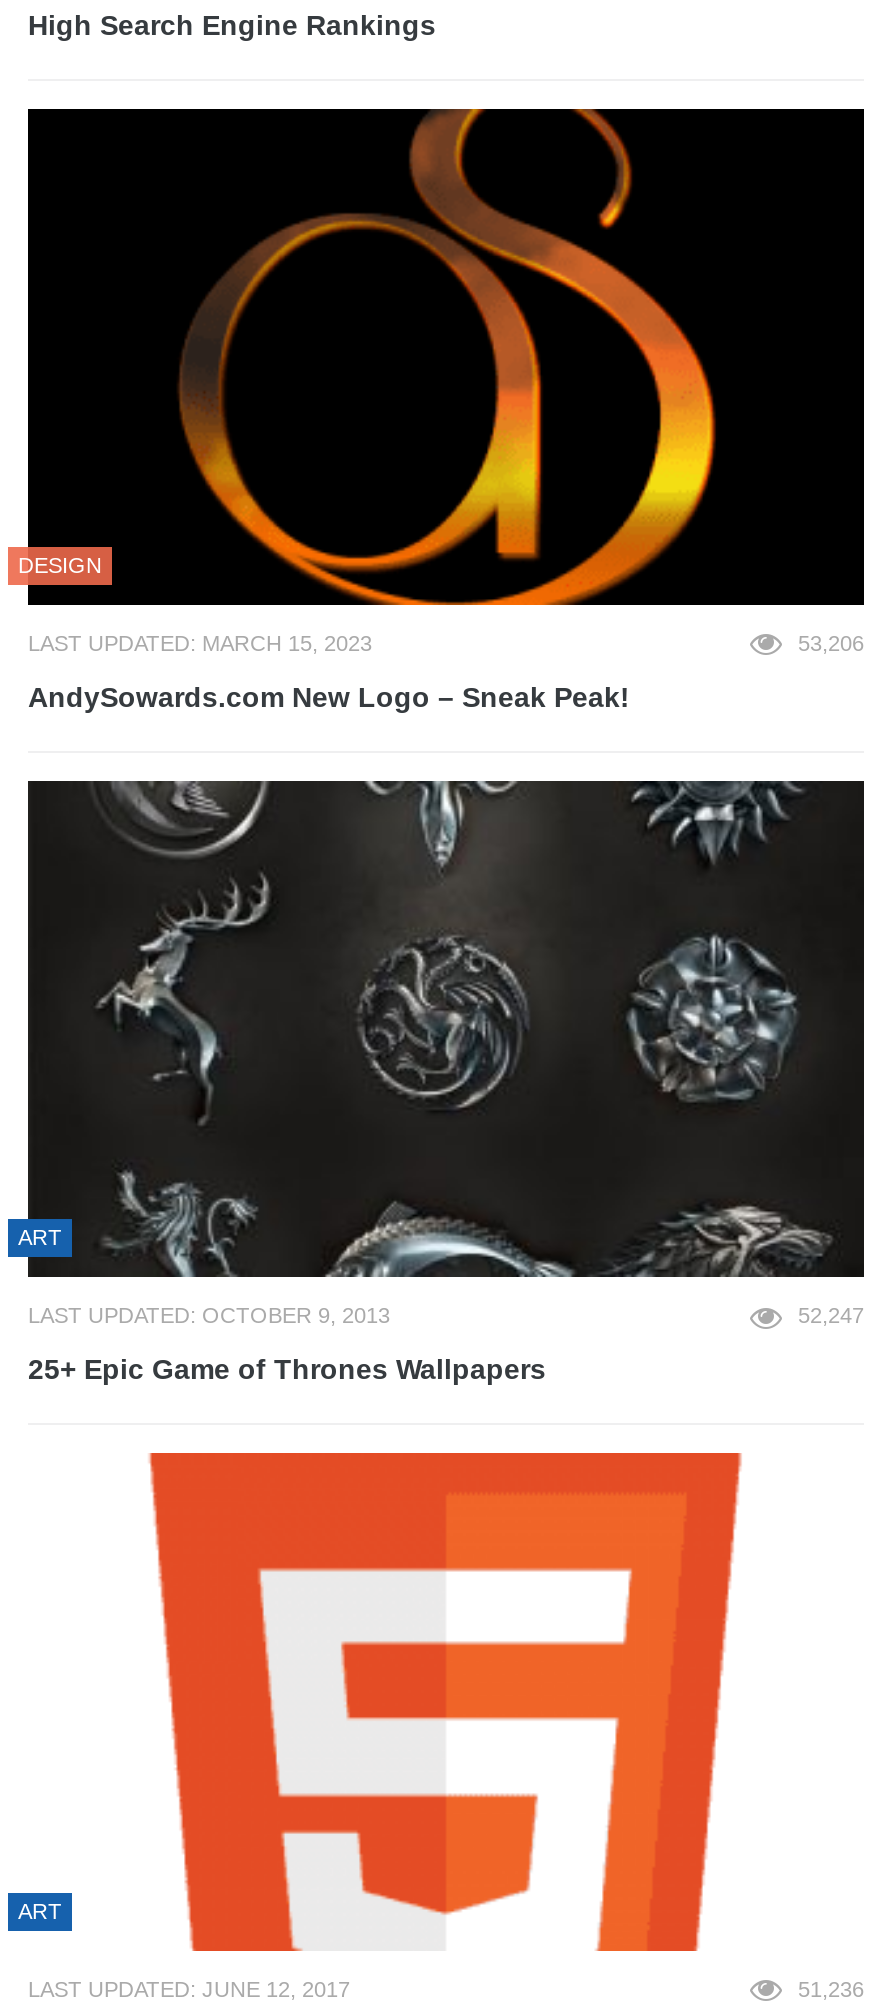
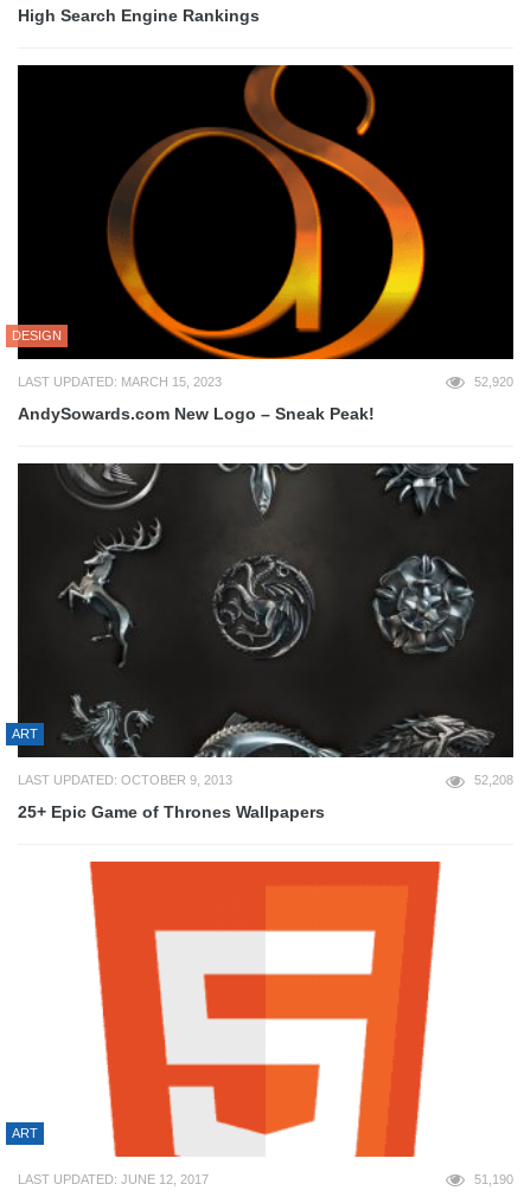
- 53,206
+ 52,920

- 52,247
+ 52,208

- 51,236
+ 51,190
